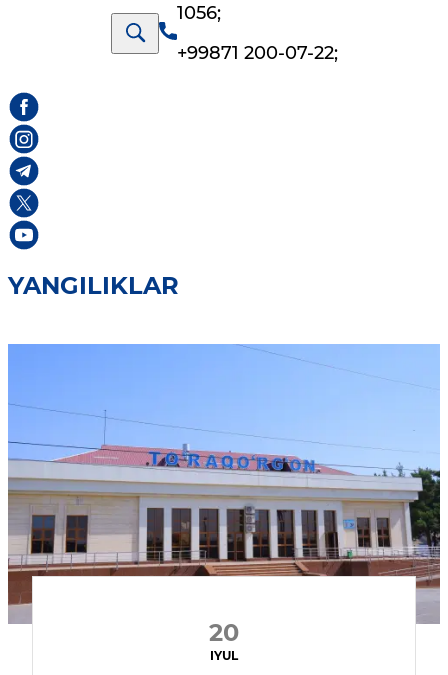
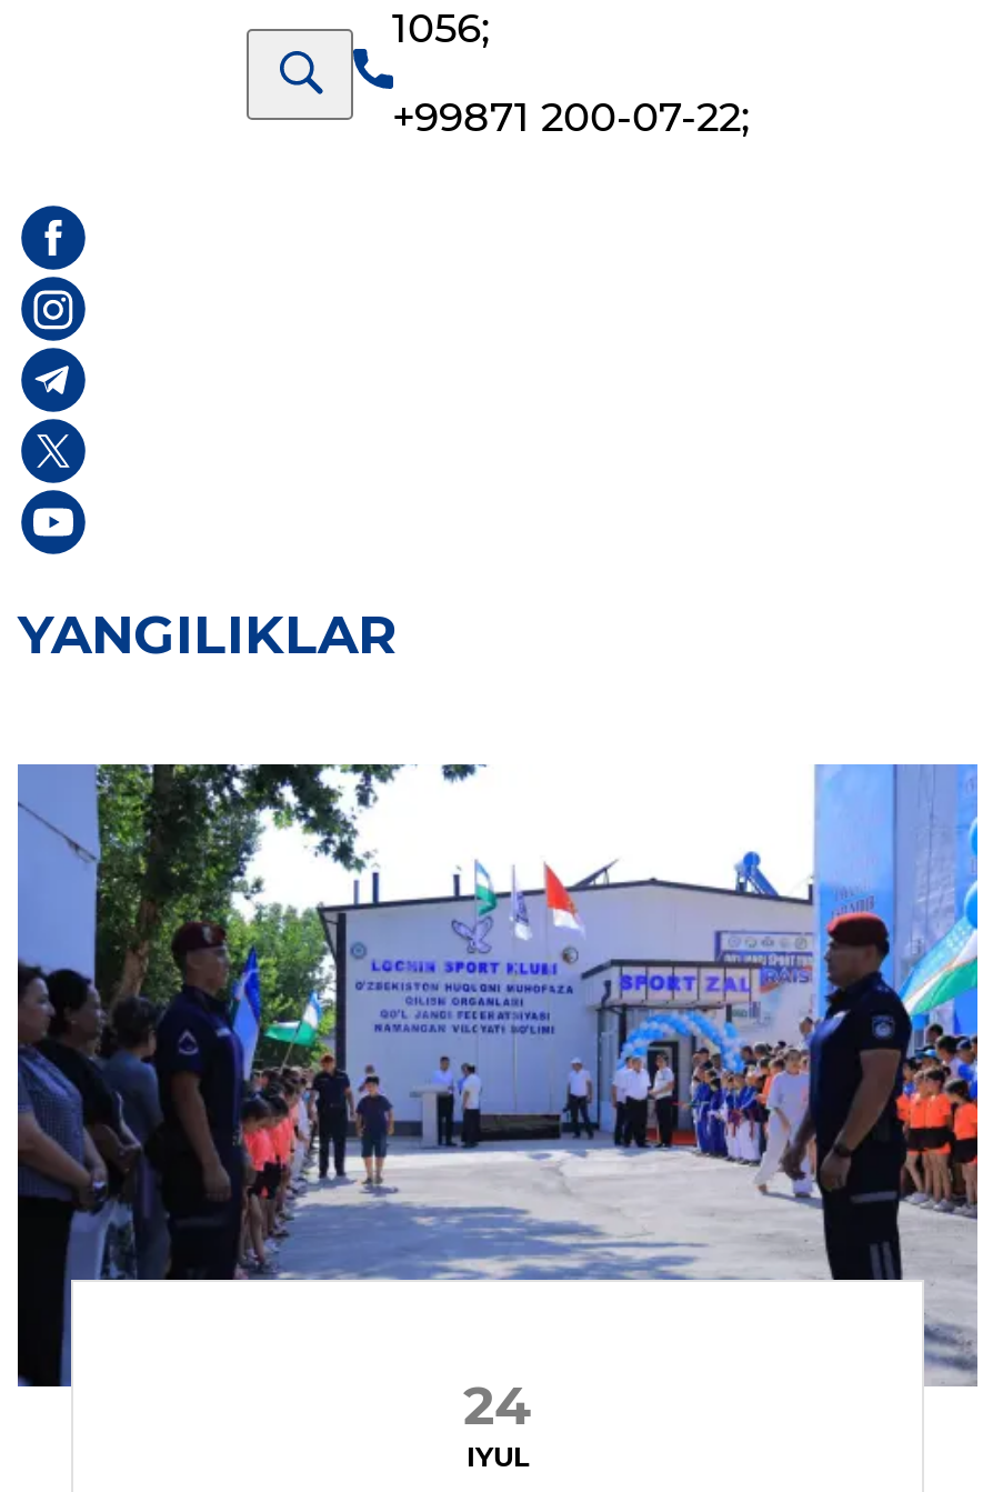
- [image]
- 20
+ [image]
+ 24
